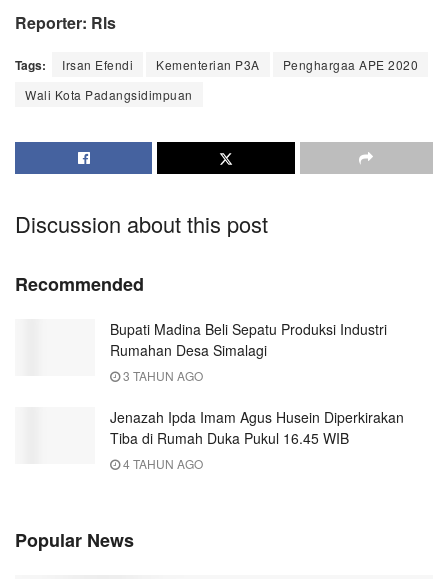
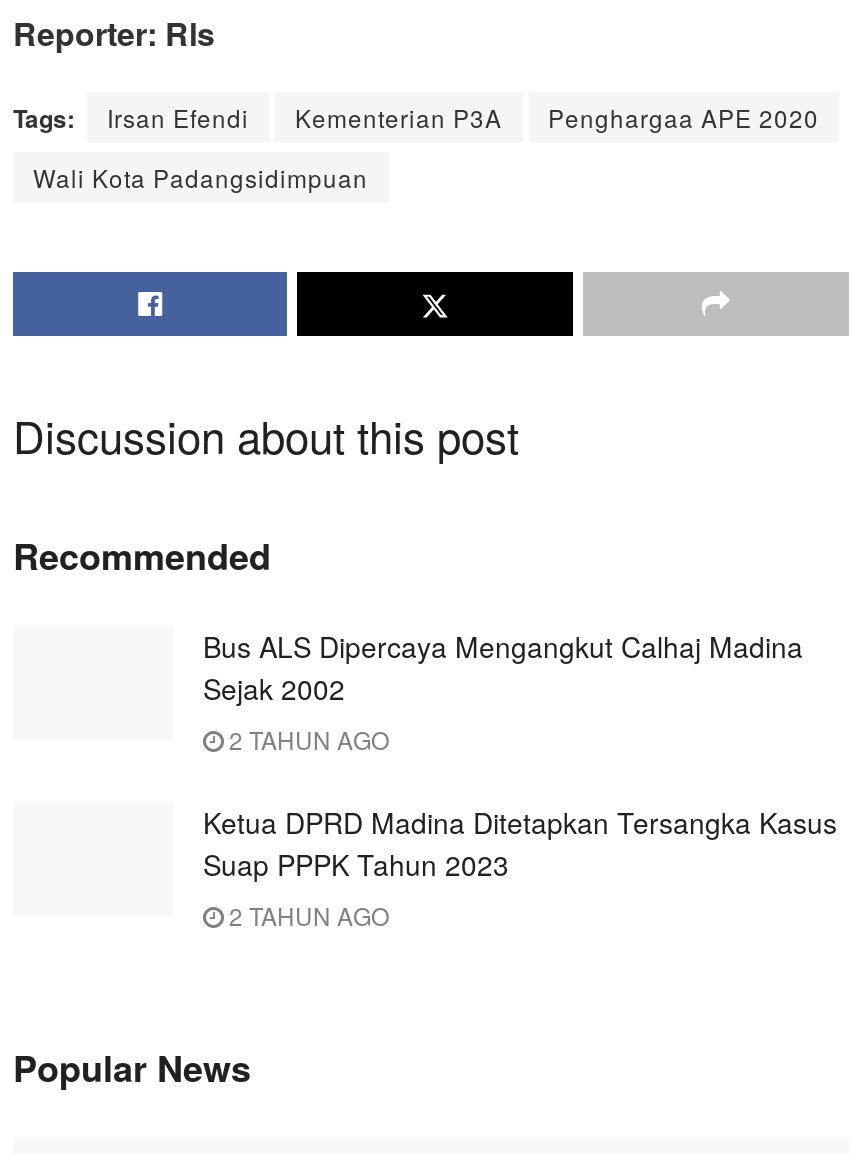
- Bupati Madina Beli Sepatu Produksi Industri
- Rumahan Desa Simalagi
- 3 TAHUN AGO
+ Bus ALS Dipercaya Mengangkut Calhaj Madina
+ Sejak 2002
+ 2 TAHUN AGO

- Jenazah Ipda Imam Agus Husein Diperkirakan
- Tiba di Rumah Duka Pukul 16.45 WIB
- 4 TAHUN AGO
+ Ketua DPRD Madina Ditetapkan Tersangka Kasus
+ Suap PPPK Tahun 2023
+ 2 TAHUN AGO
